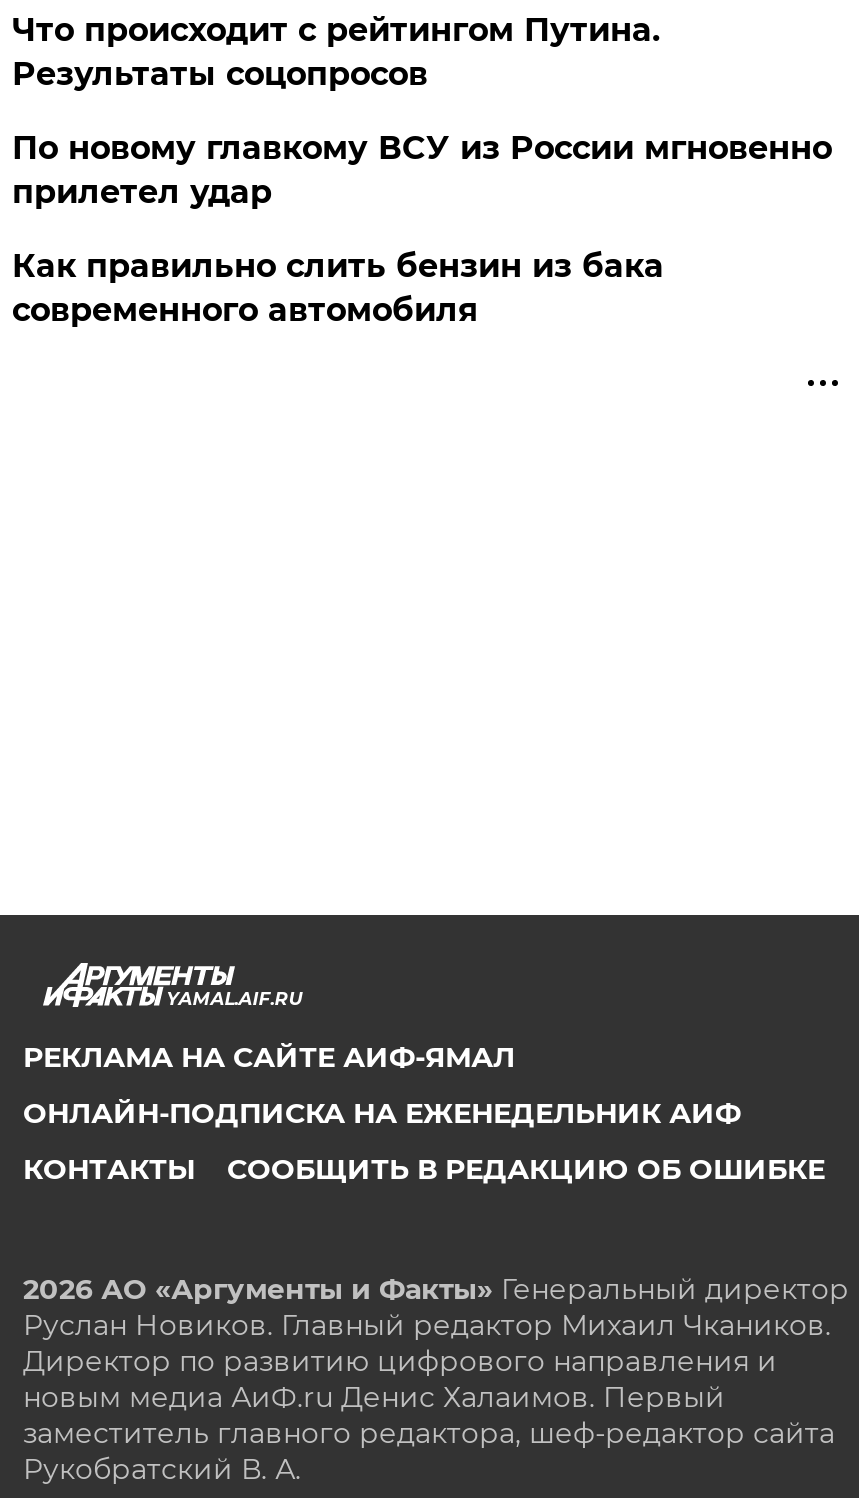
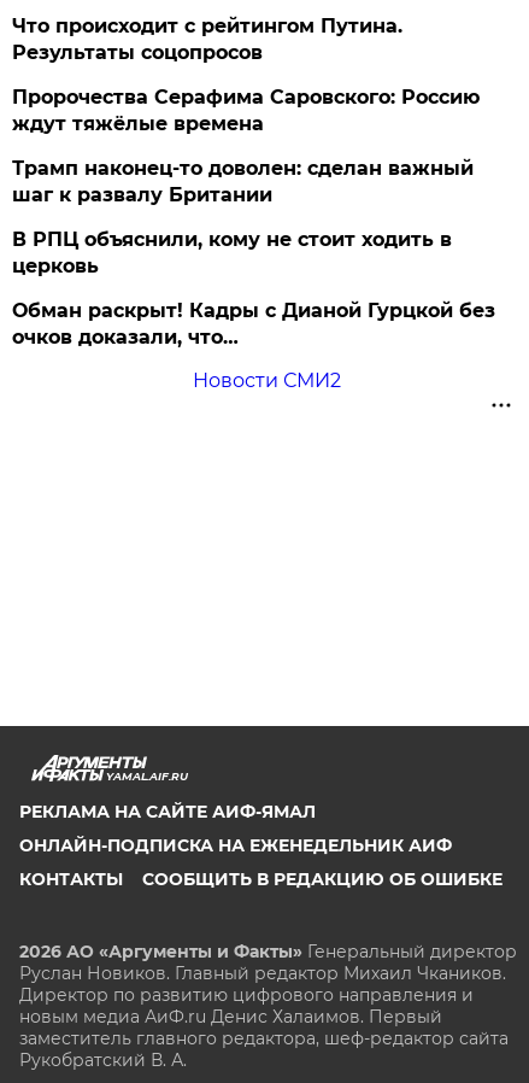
- По новому главкому ВСУ из России мгновенно
- прилетел удар
- Как правильно слить бензин из бака
- современного автомобиля
+ Пророчества Серафима Саровского: Россию
+ ждут тяжёлые времена
+ Трамп наконец-то доволен: сделан важный
+ шаг к развалу Британии
+ В РПЦ объяснили, кому не стоит ходить в
+ церковь
+ Обман раскрыт! Кадры с Дианой Гурцкой без
+ очков доказали, что…
+ Новости СМИ2
